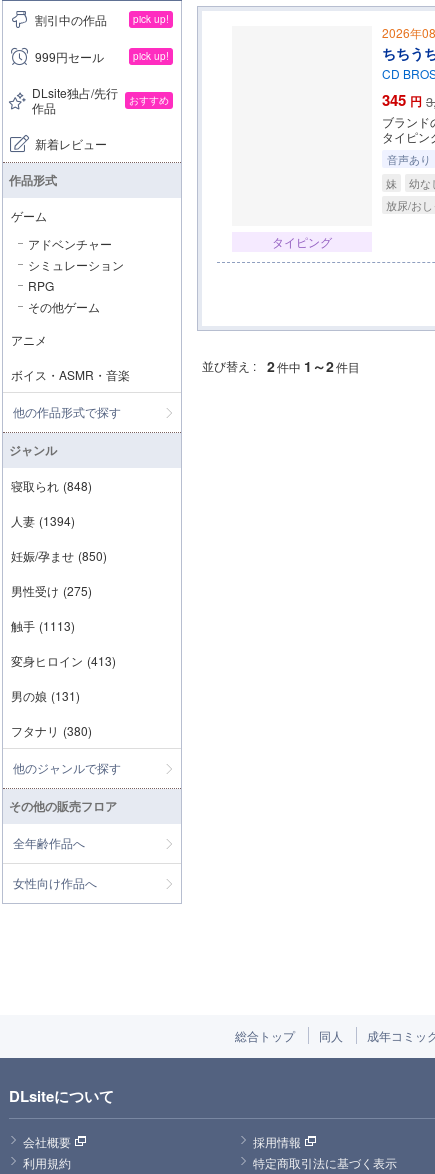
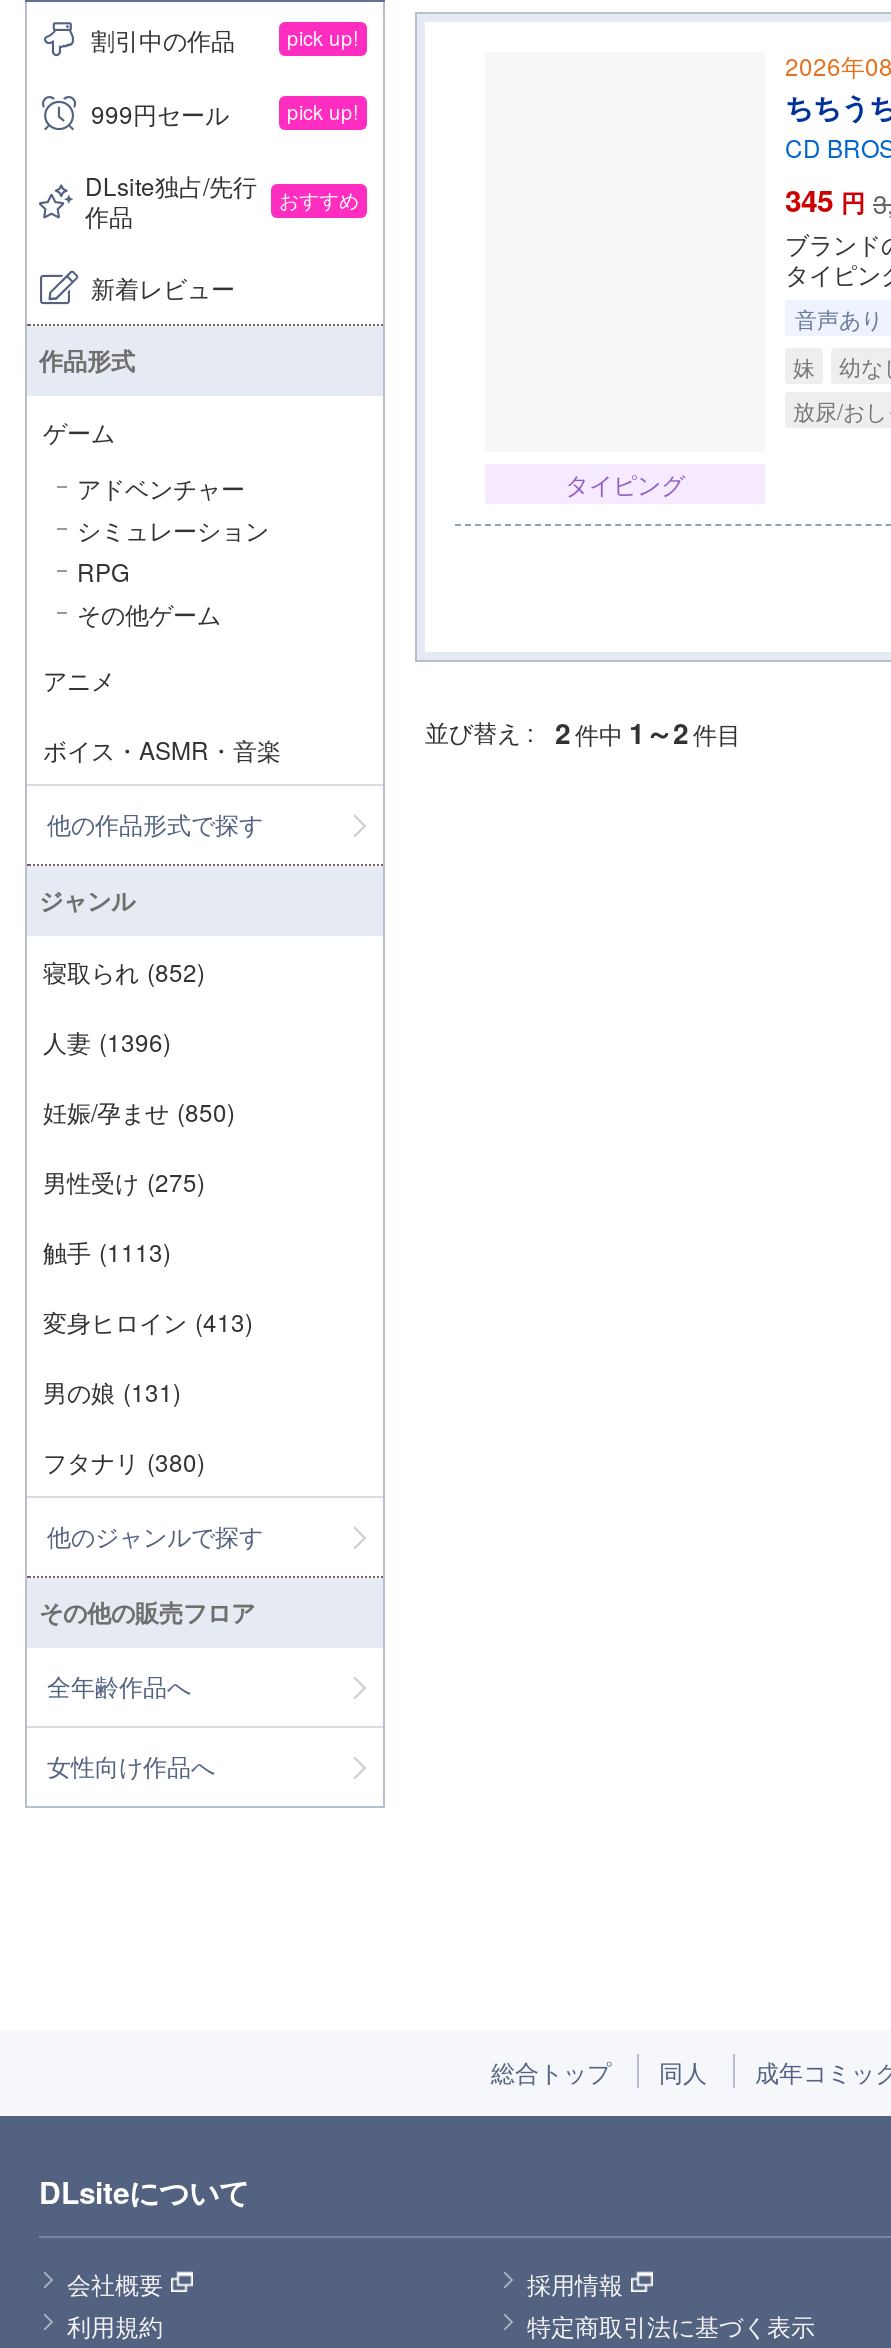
- 寝取られ (848)
+ 寝取られ (852)

- 人妻 (1394)
+ 人妻 (1396)
